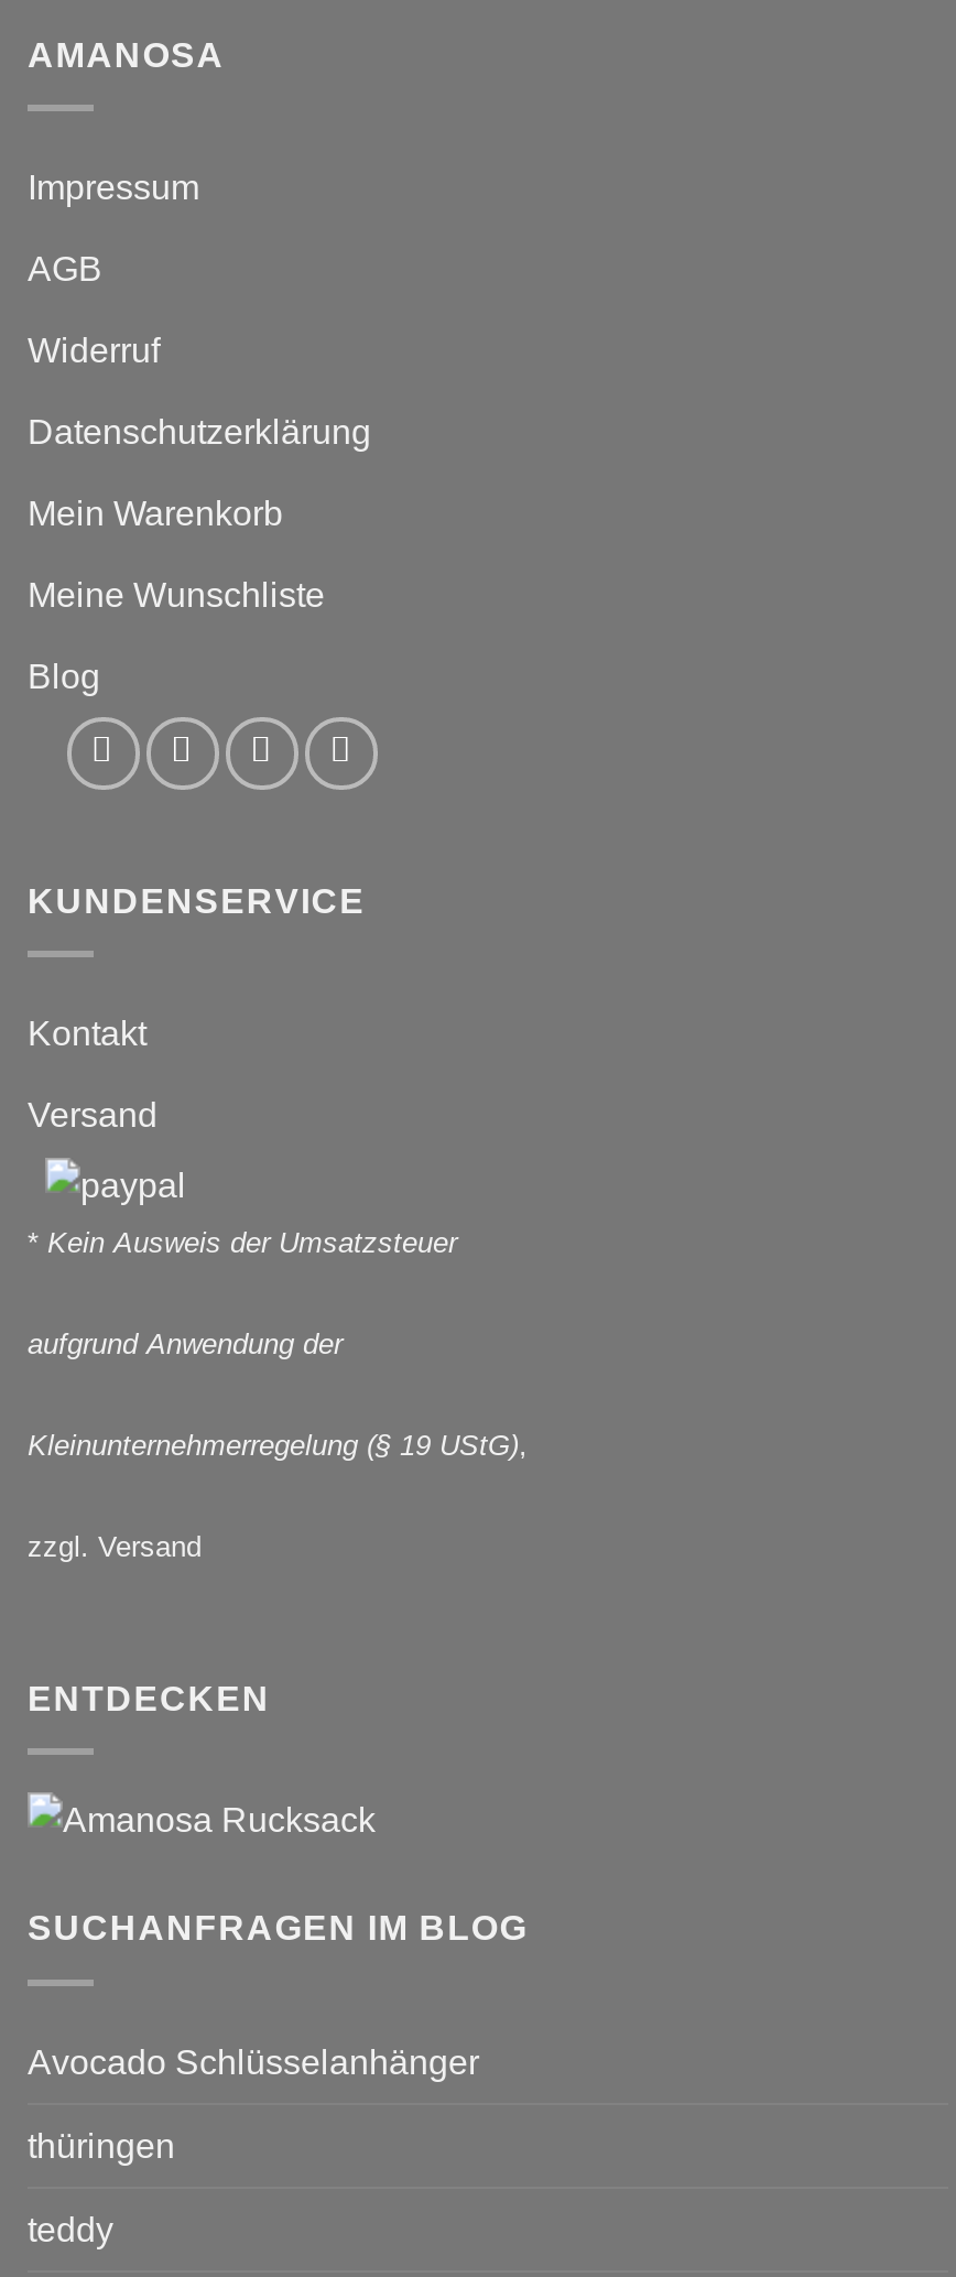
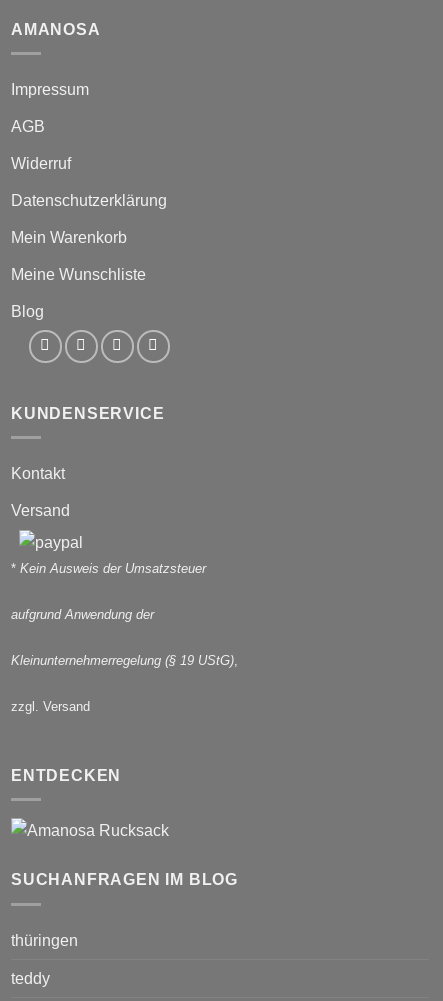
- Avocado Schlüsselanhänger
